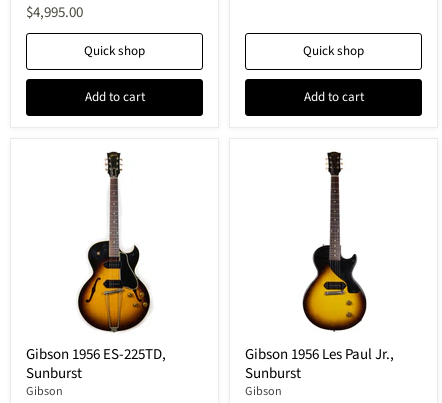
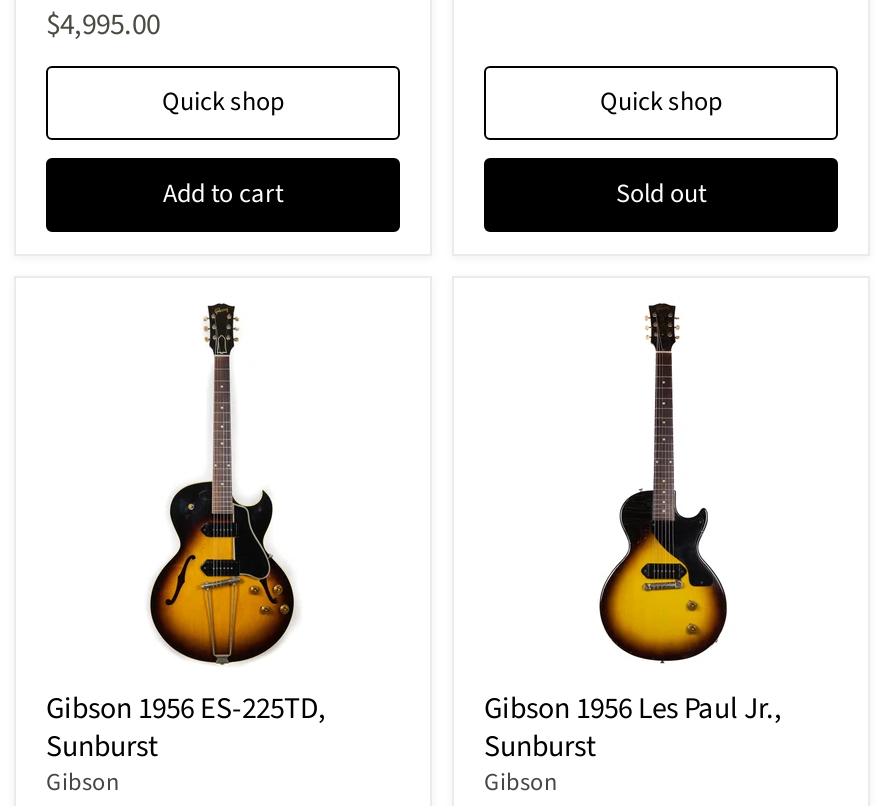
- Add to cart
+ Sold out
